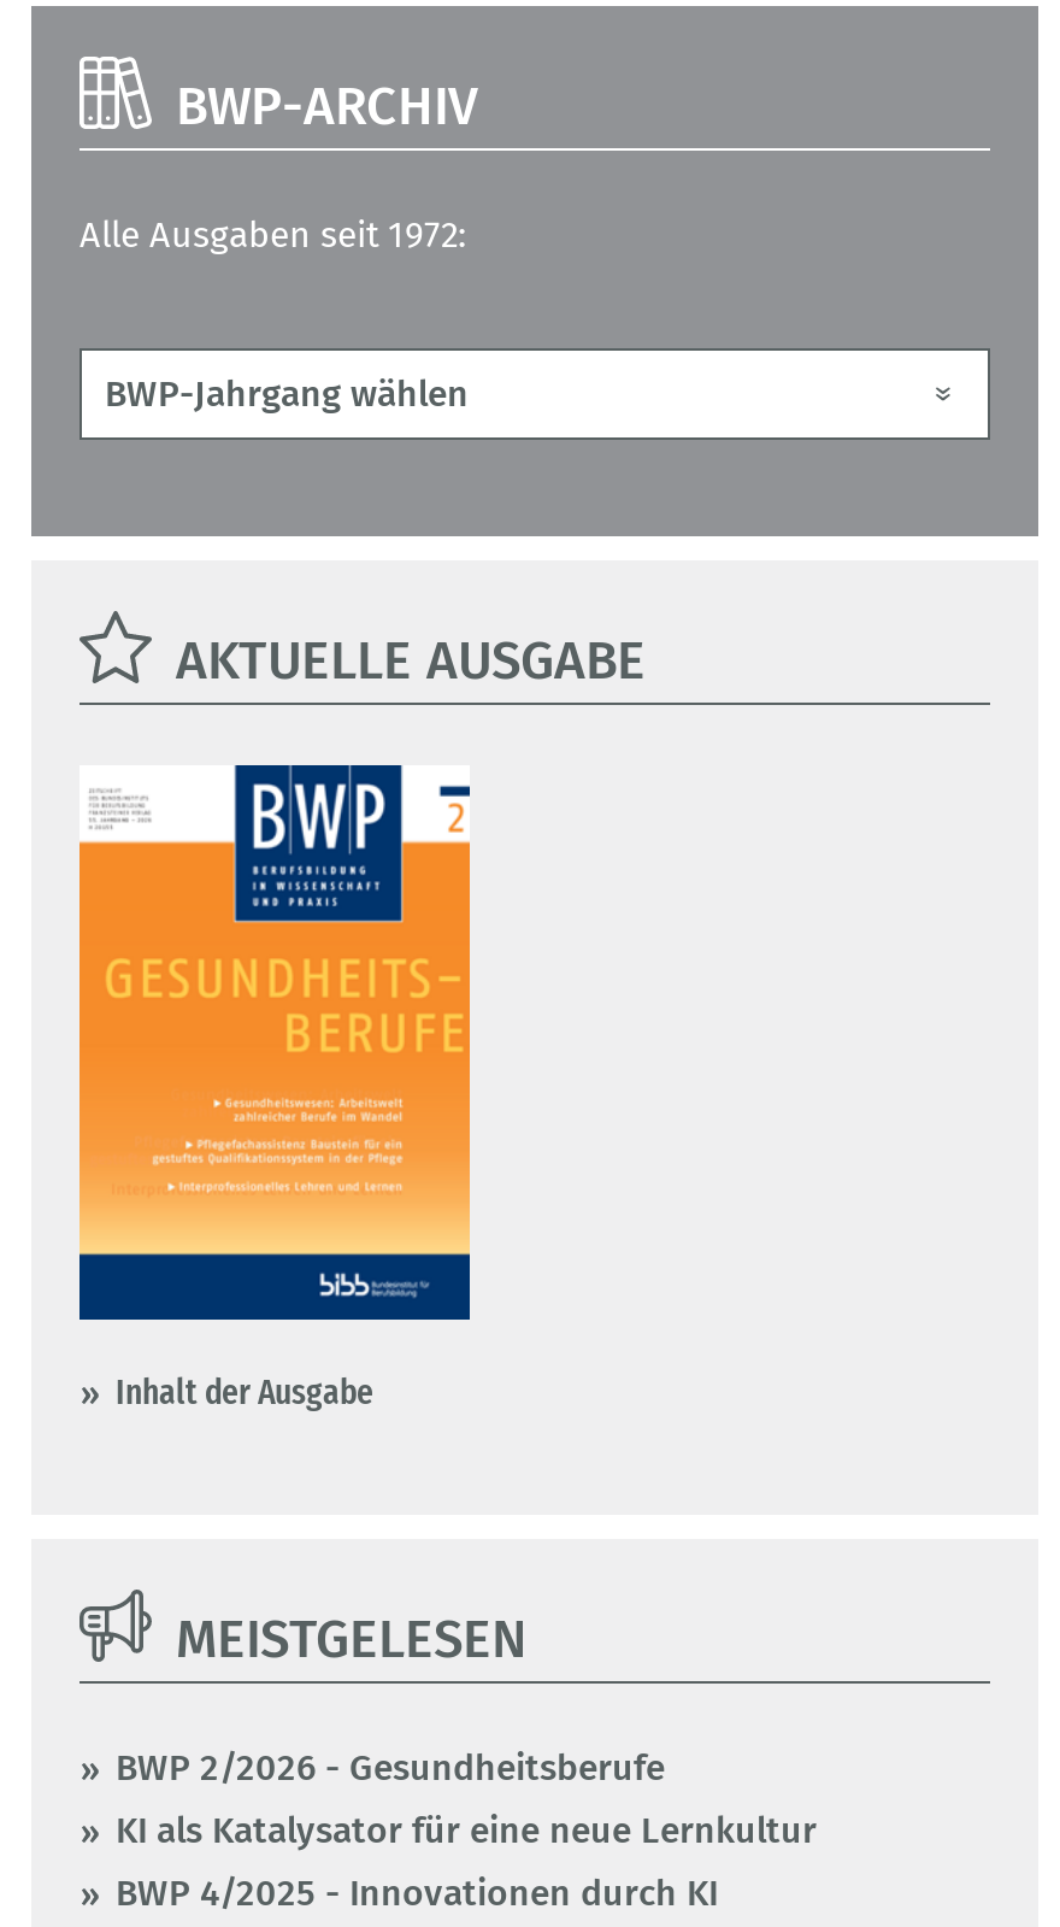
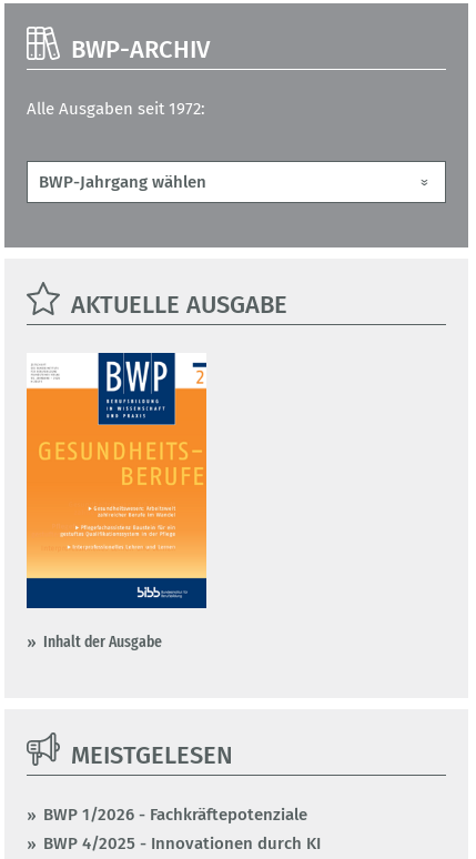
- BWP 2/2026 - Gesundheitsberufe
- KI als Katalysator für eine neue Lernkultur
+ BWP 1/2026 - Fachkräftepotenziale
